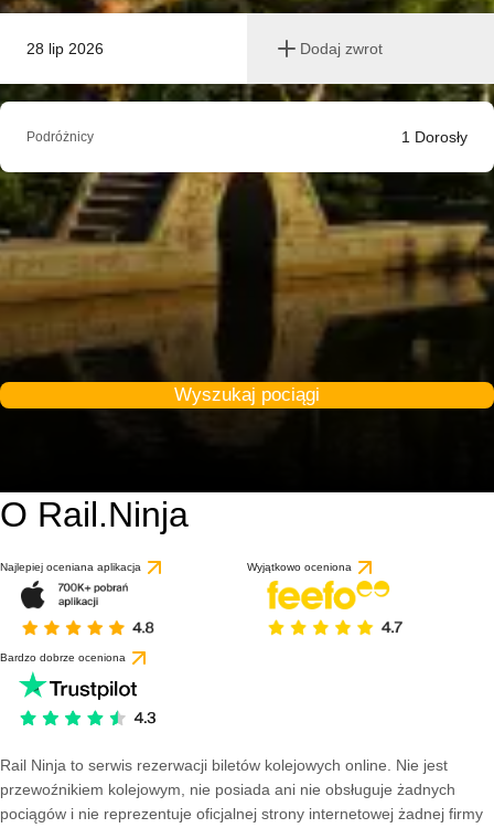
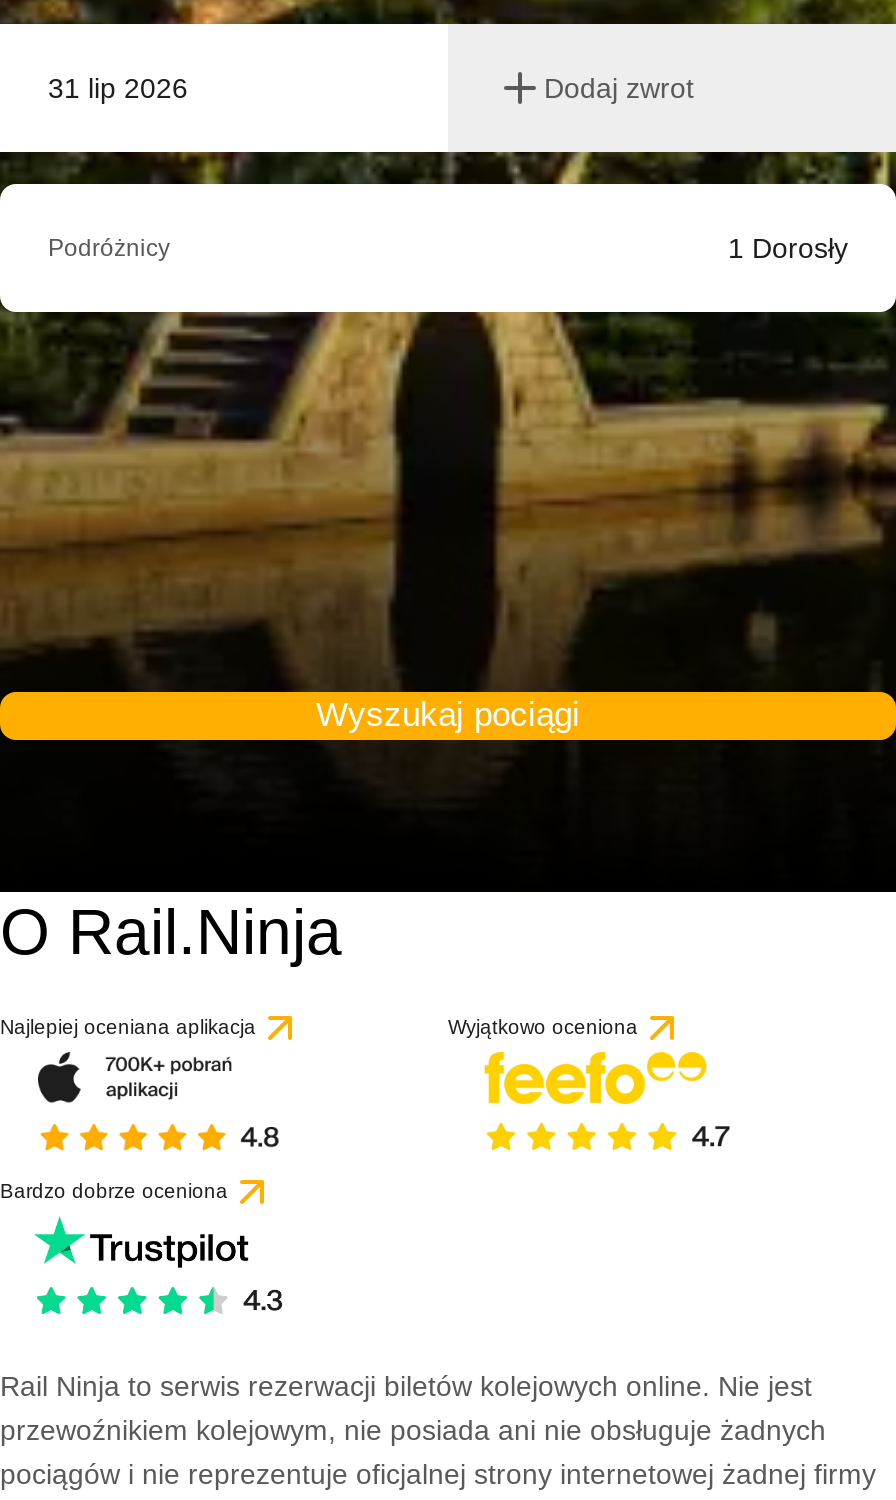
- 28 lip 2026
+ 31 lip 2026
